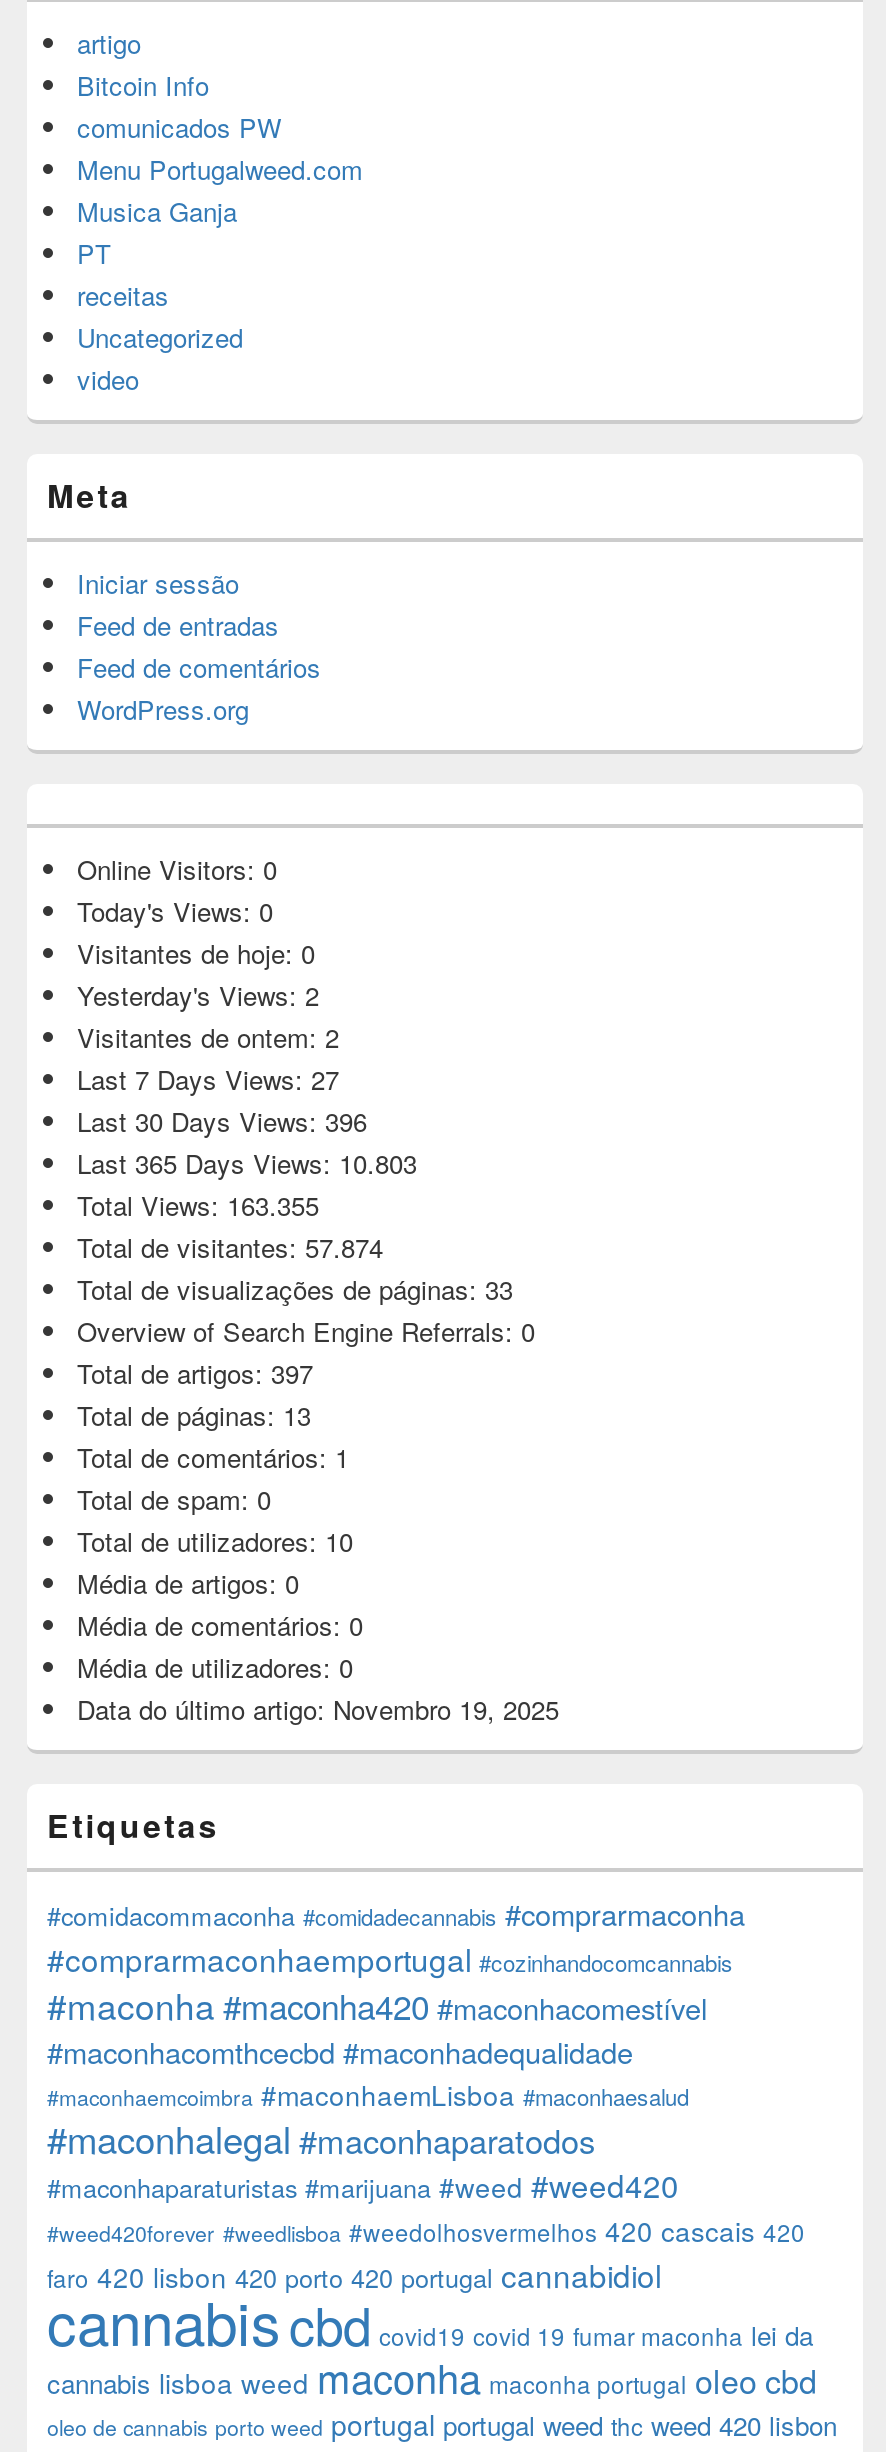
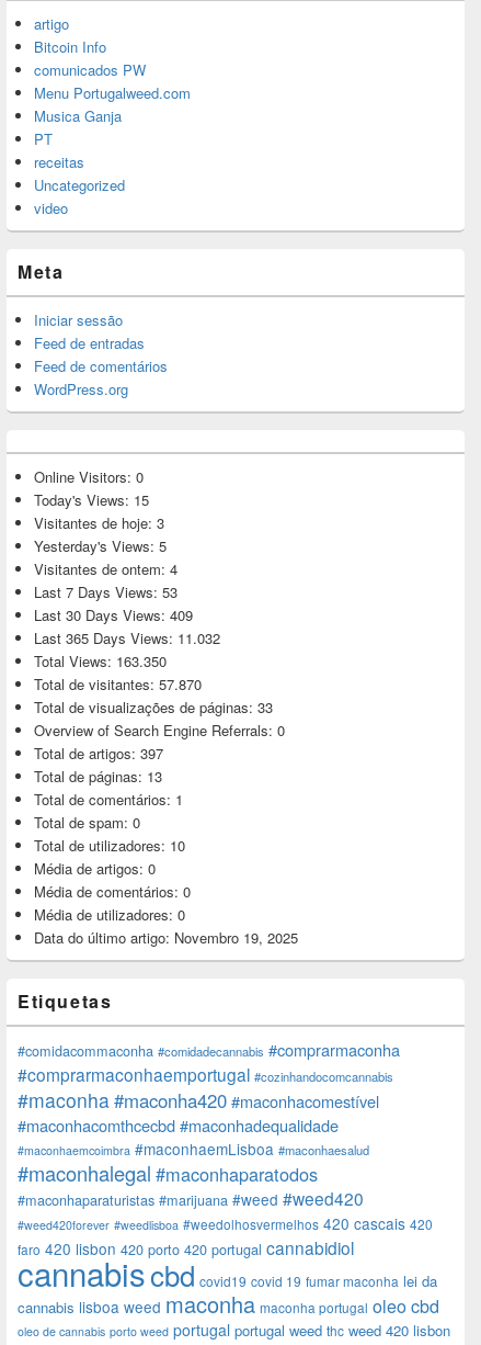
- Today's Views: 0
+ Today's Views: 15

- Visitantes de hoje: 0
+ Visitantes de hoje: 3

- Yesterday's Views: 2
+ Yesterday's Views: 5

- Visitantes de ontem: 2
+ Visitantes de ontem: 4

- Last 7 Days Views: 27
+ Last 7 Days Views: 53

- Last 30 Days Views: 396
+ Last 30 Days Views: 409

- Last 365 Days Views: 10.803
+ Last 365 Days Views: 11.032

- Total Views: 163.355
+ Total Views: 163.350

- Total de visitantes: 57.874
+ Total de visitantes: 57.870
